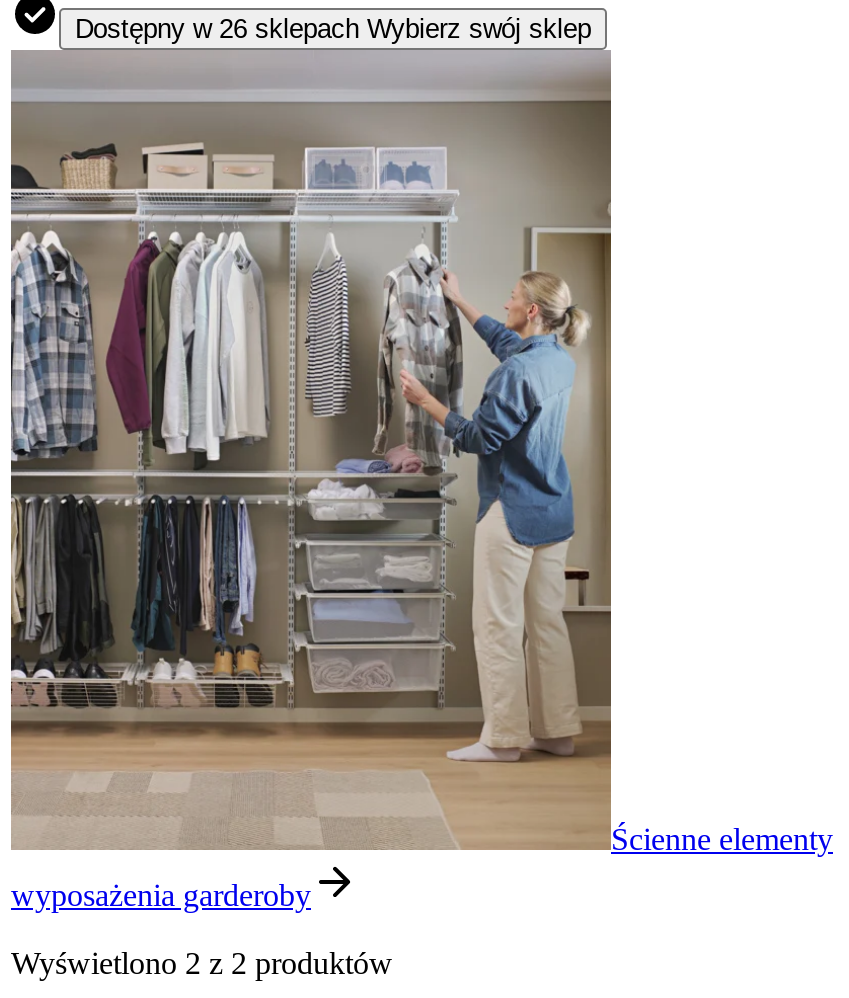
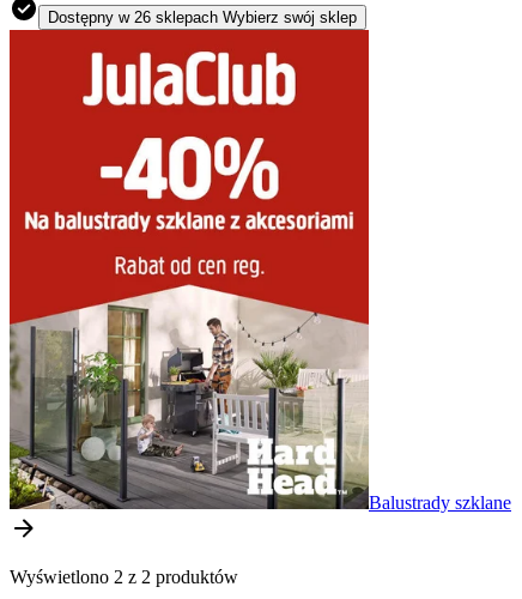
- [image]
- Ścienne elementy
- wyposażenia garderoby
+ [image]
+ Balustrady szklane
